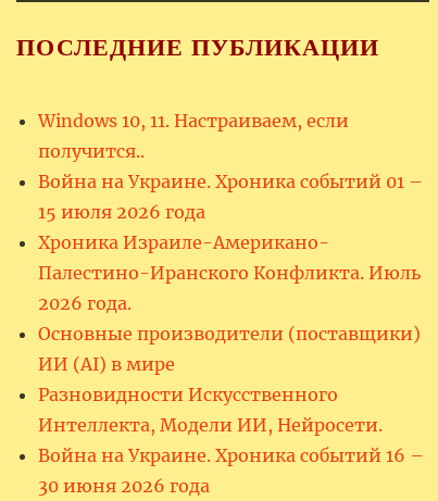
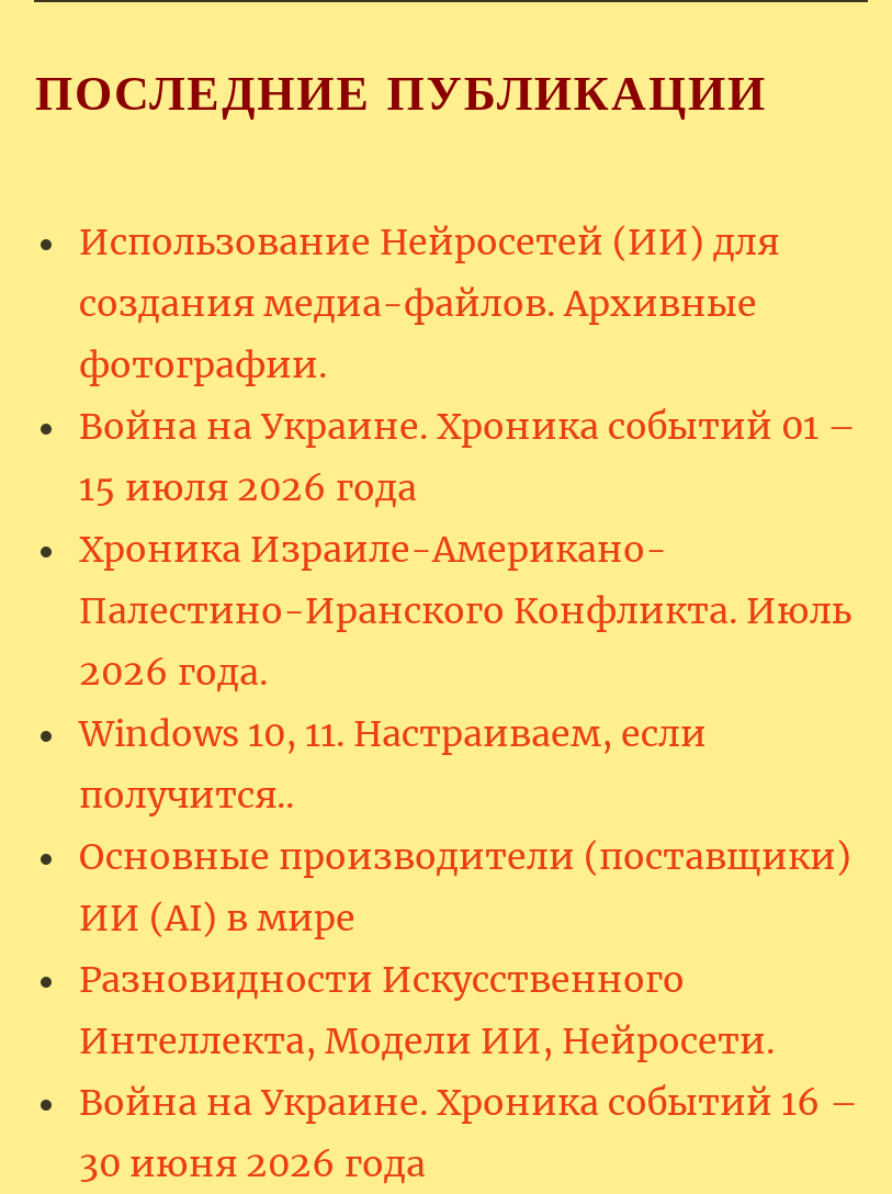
+ Использование Нейросетей (ИИ) для
+ создания медиа-файлов. Архивные
+ фотографии.

moved down: Windows 10, 11. Настраиваем, если | получится..
